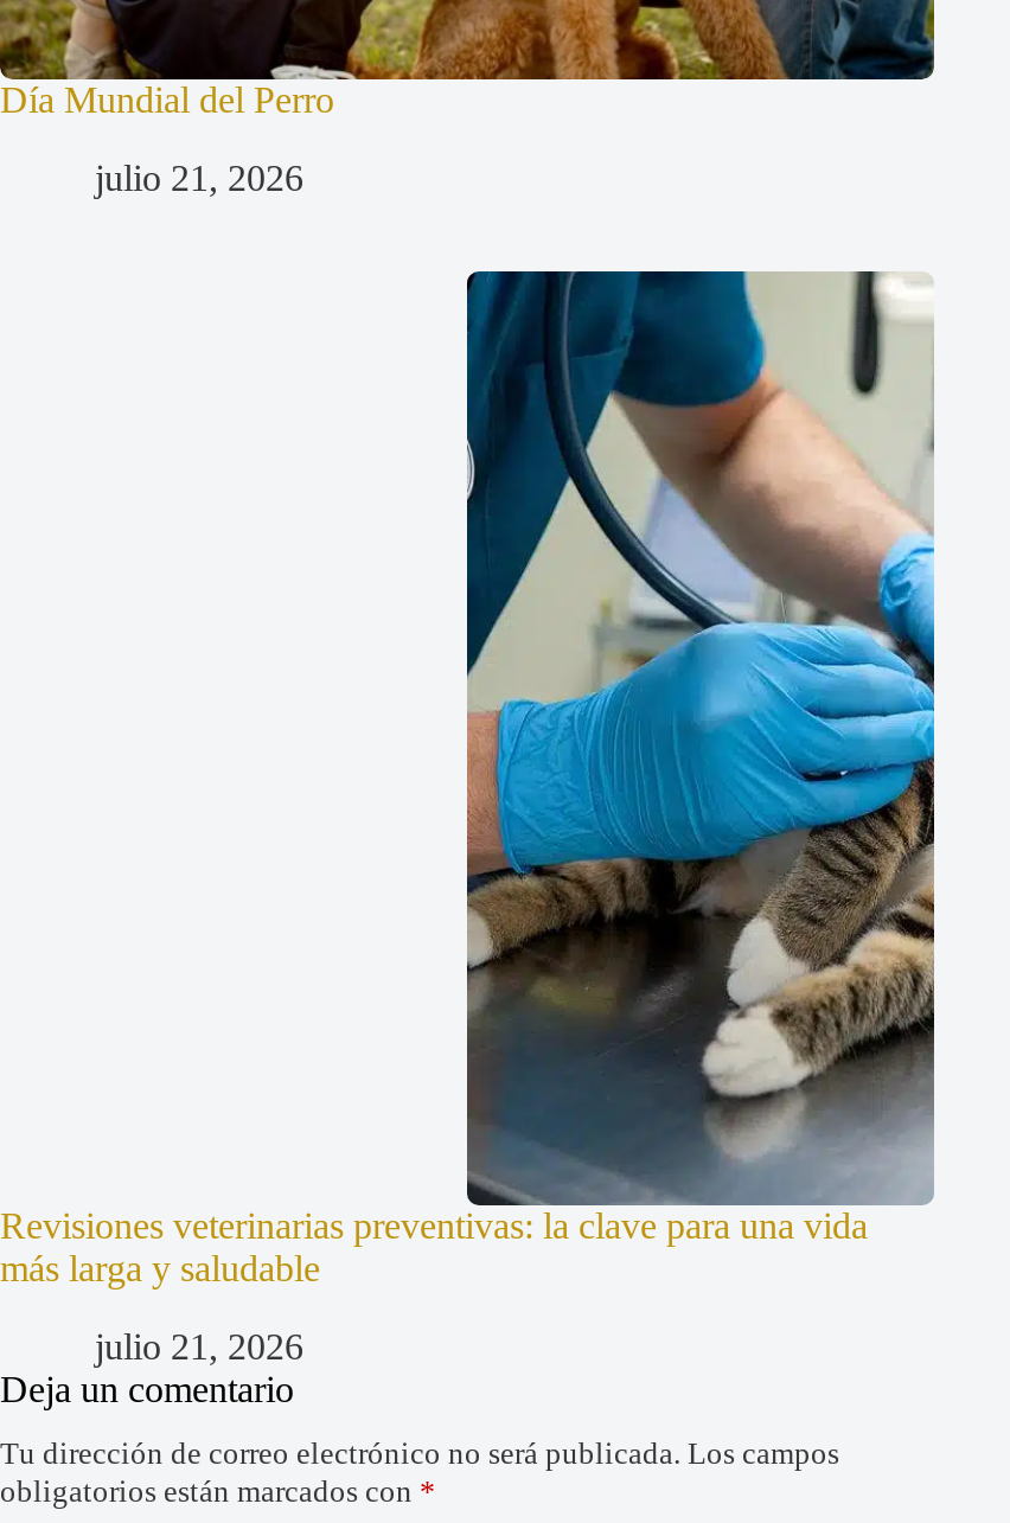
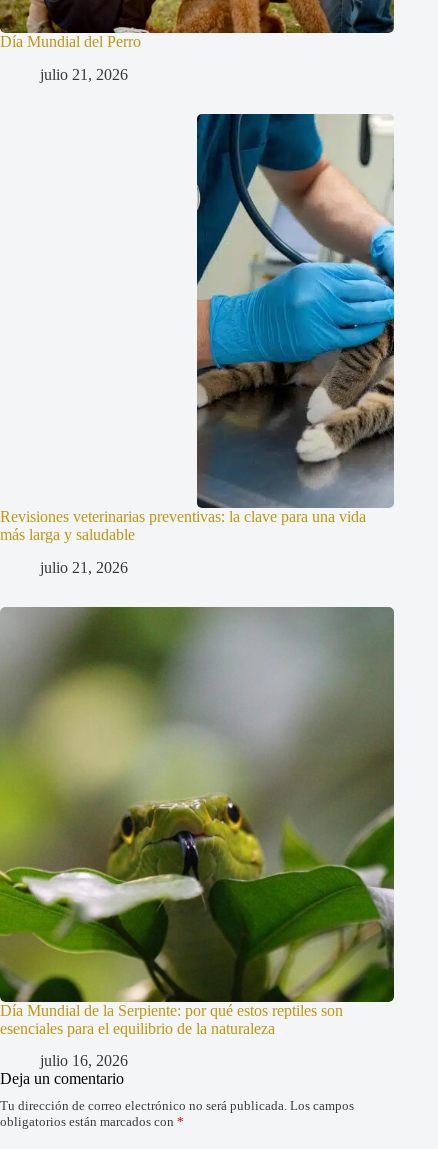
+ [image]
+ Día Mundial de la Serpiente: por qué estos reptiles son
+ esenciales para el equilibrio de la naturaleza
+ julio 16, 2026
